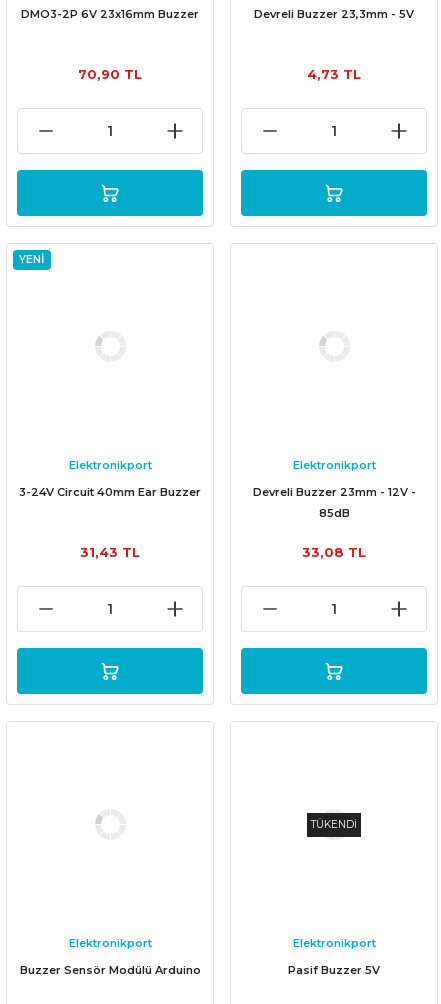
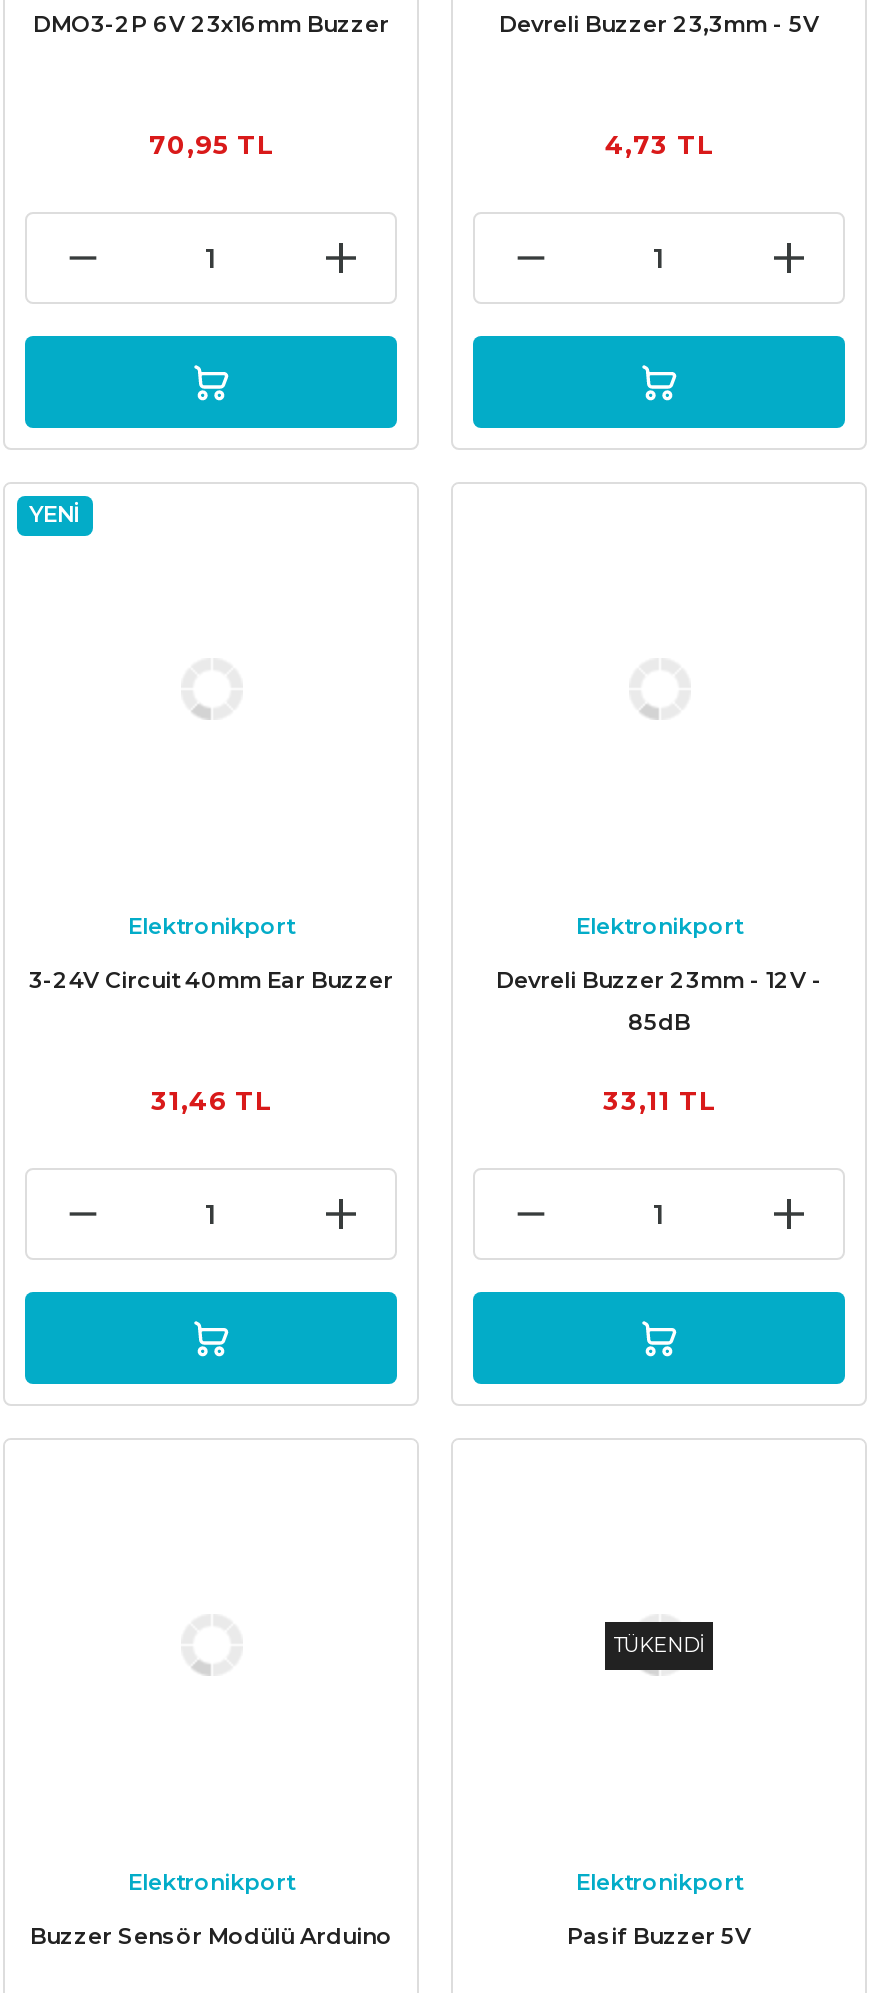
- 70,90 TL
+ 70,95 TL

- 31,43 TL
+ 31,46 TL

- 33,08 TL
+ 33,11 TL
